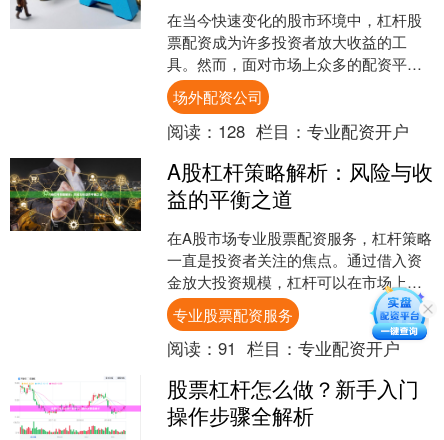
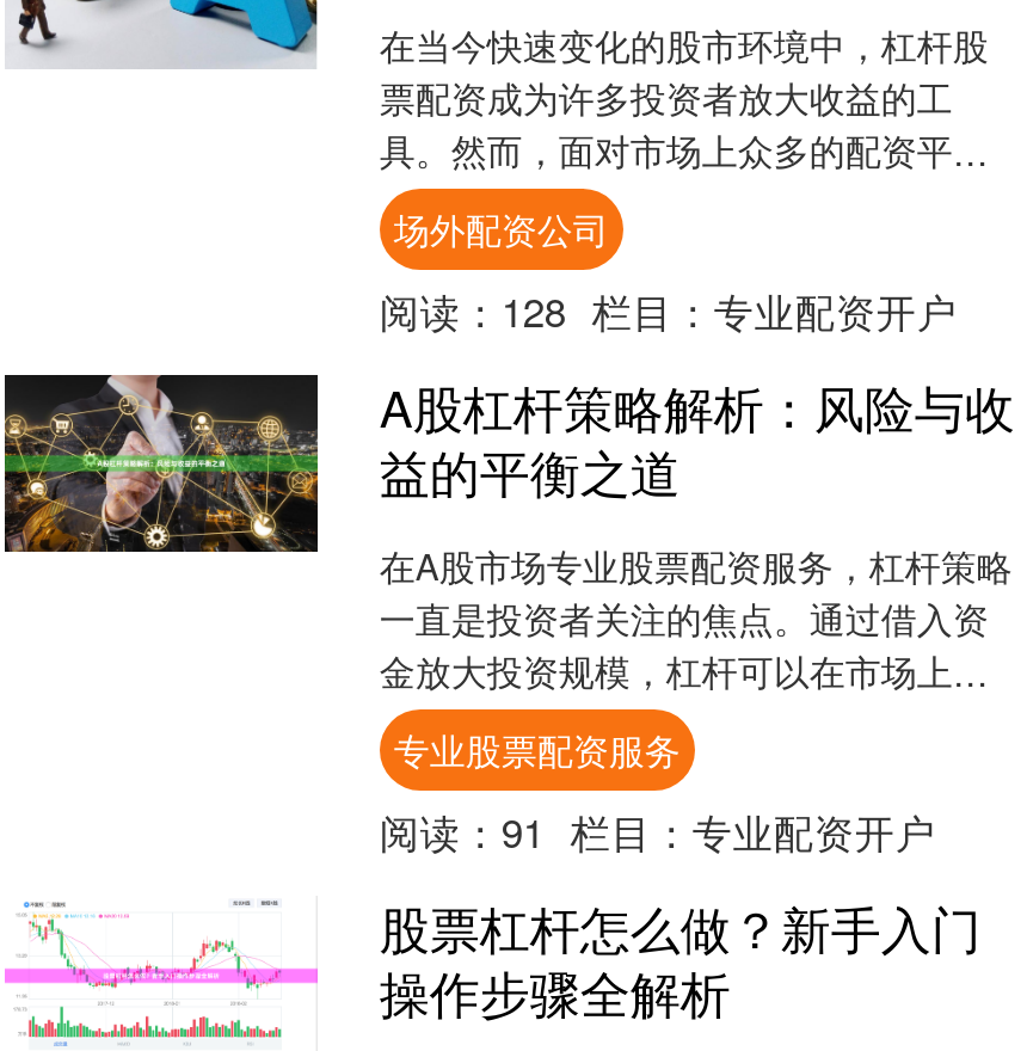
- [image]
